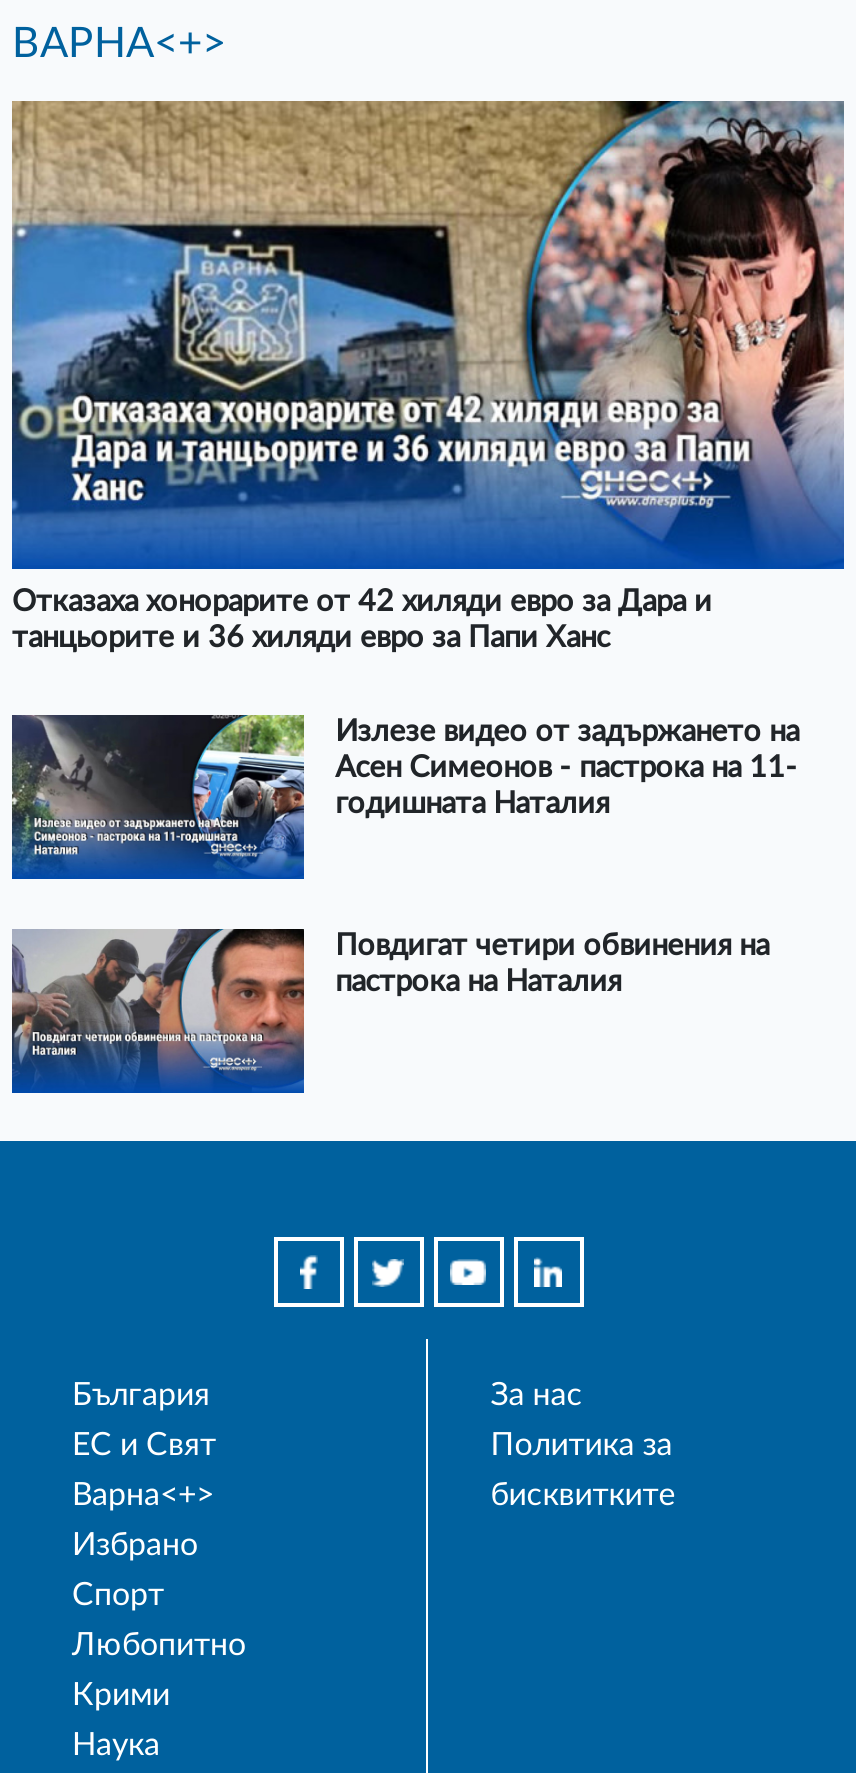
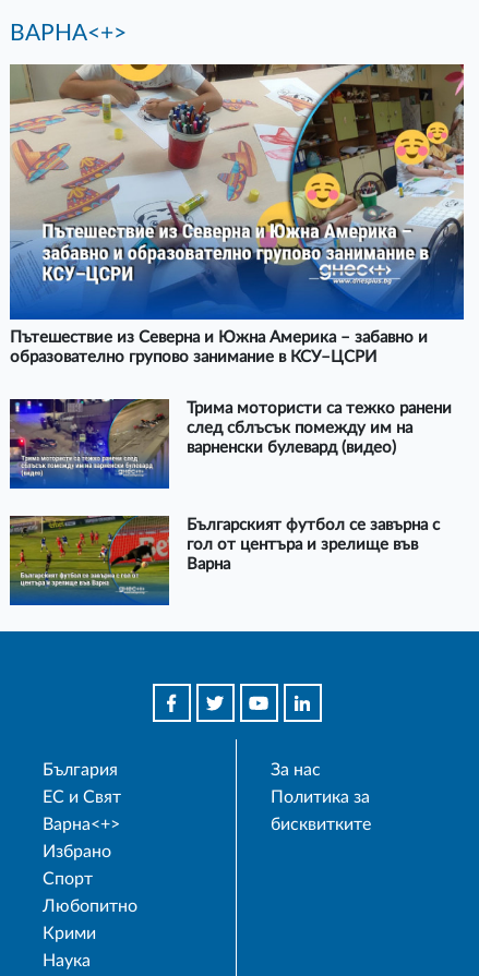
- [image]
- Отказаха хонорарите от 42 хиляди евро за Дара и
- танцьорите и 36 хиляди евро за Папи Ханс
+ [image]
+ Пътешествие из Северна и Южна Америка – забавно и
+ образователно групово занимание в КСУ–ЦСРИ

- [image]
- Излезе видео от задържането на
- Асен Симеонов - пастрока на 11-
- годишната Наталия
+ [image]
+ Трима мотористи са тежко ранени
+ след сблъсък помежду им на
+ варненски булевард (видео)

- [image]
- Повдигат четири обвинения на
- пастрока на Наталия
+ [image]
+ Българският футбол се завърна с
+ гол от центъра и зрелище във
+ Варна
